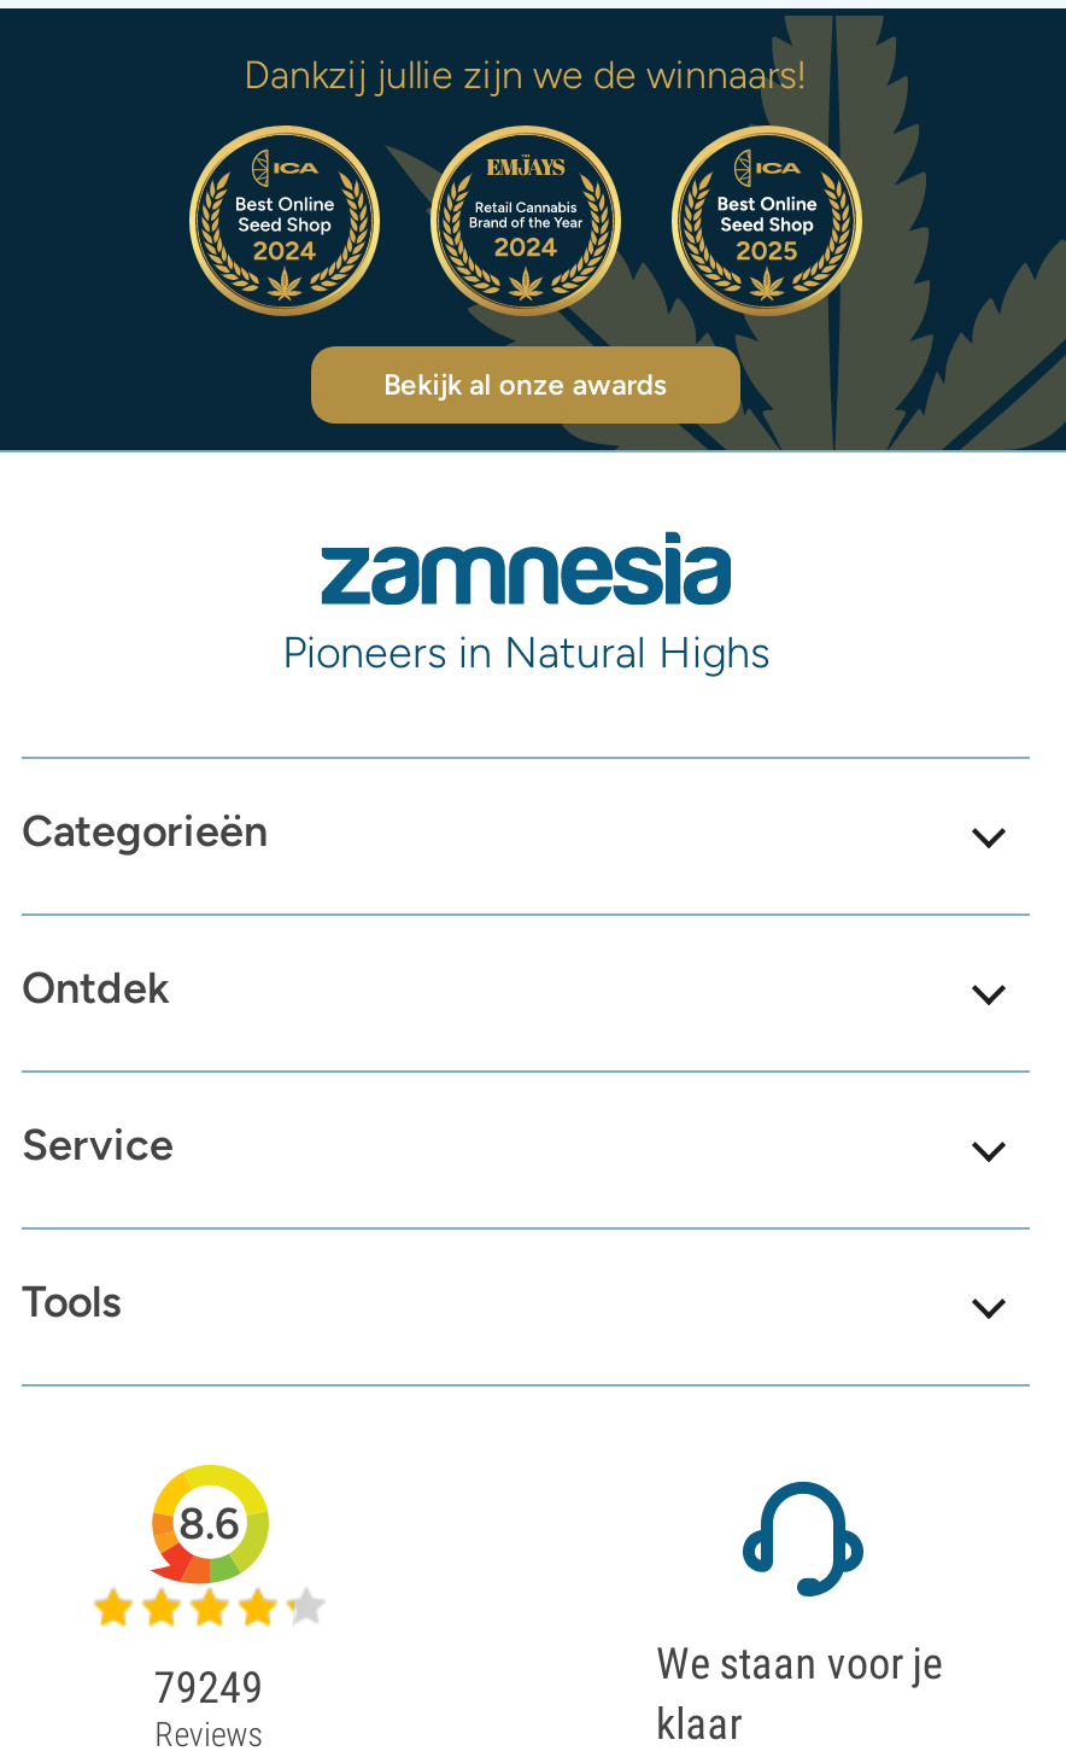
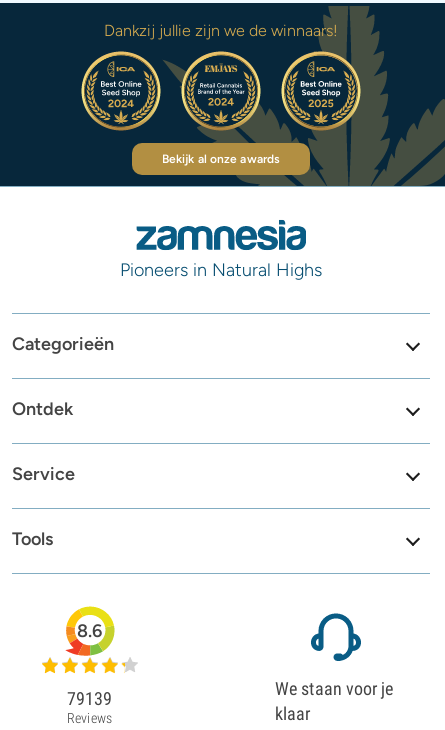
- 79249
+ 79139
